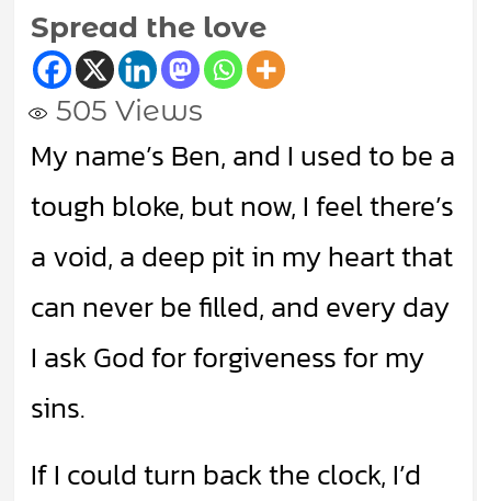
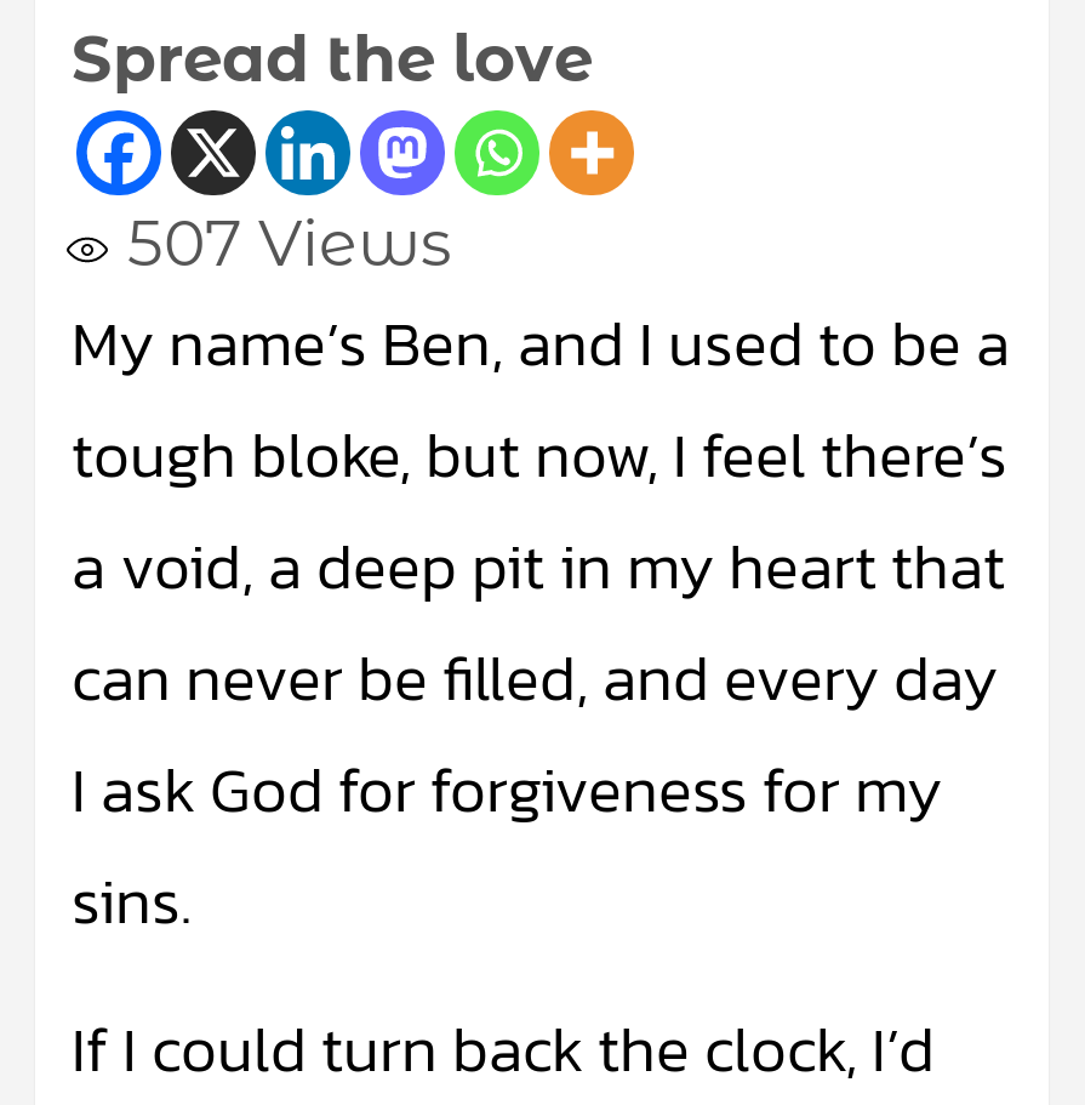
- 505 Views
+ 507 Views
